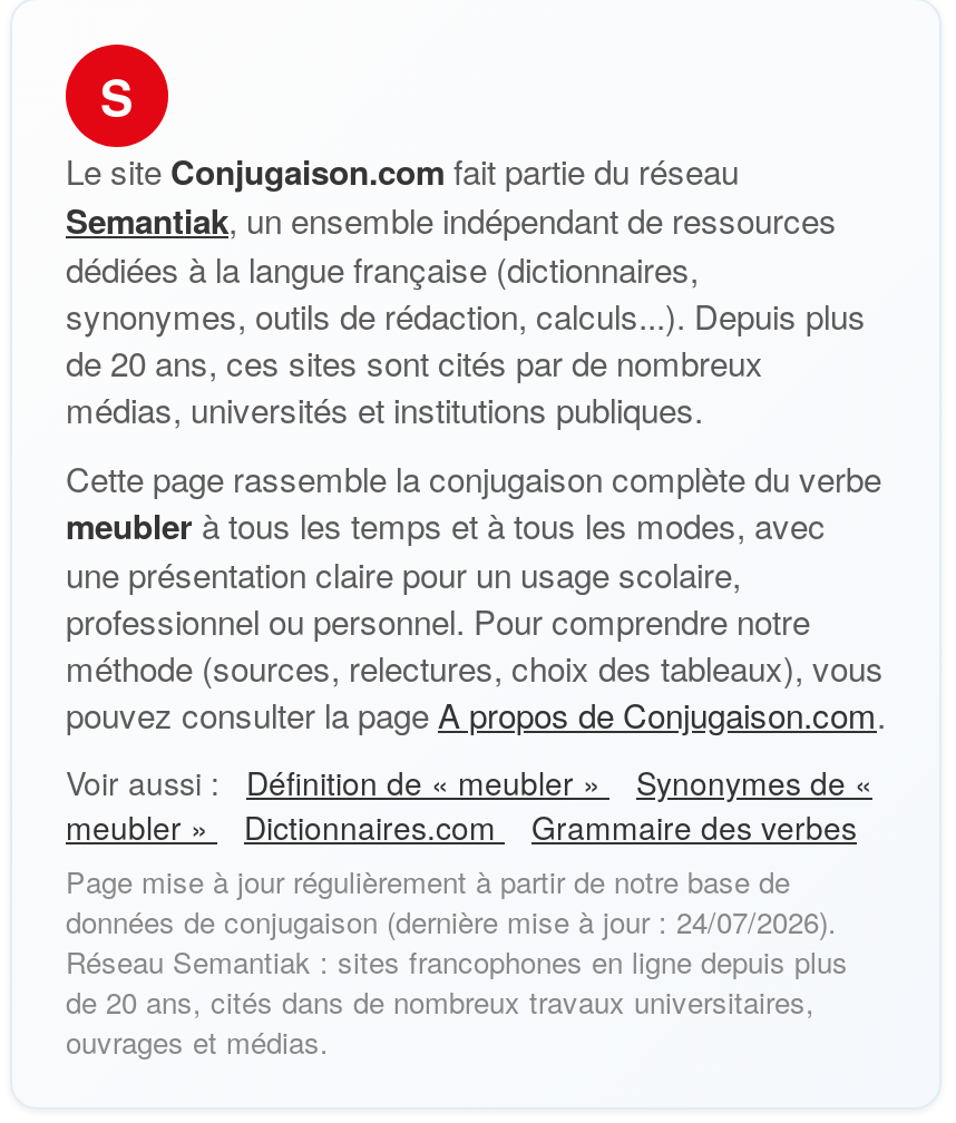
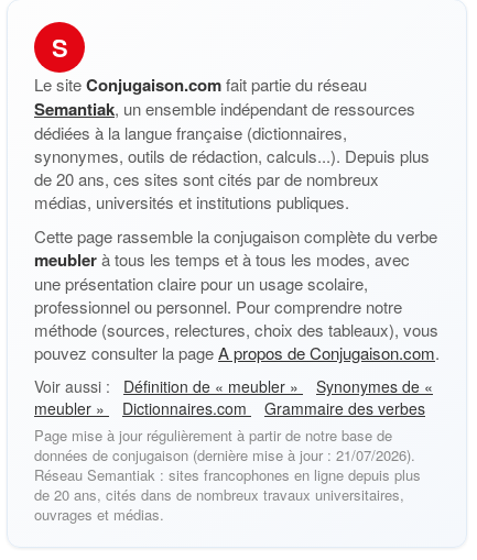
- données de conjugaison (dernière mise à jour : 24/07/2026).
+ données de conjugaison (dernière mise à jour : 21/07/2026).
